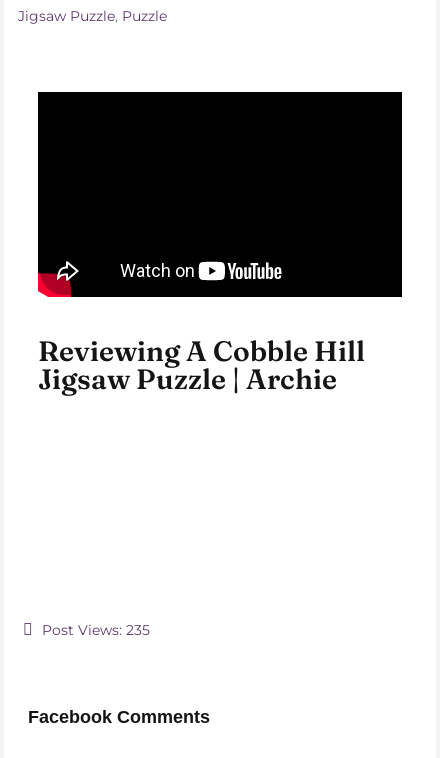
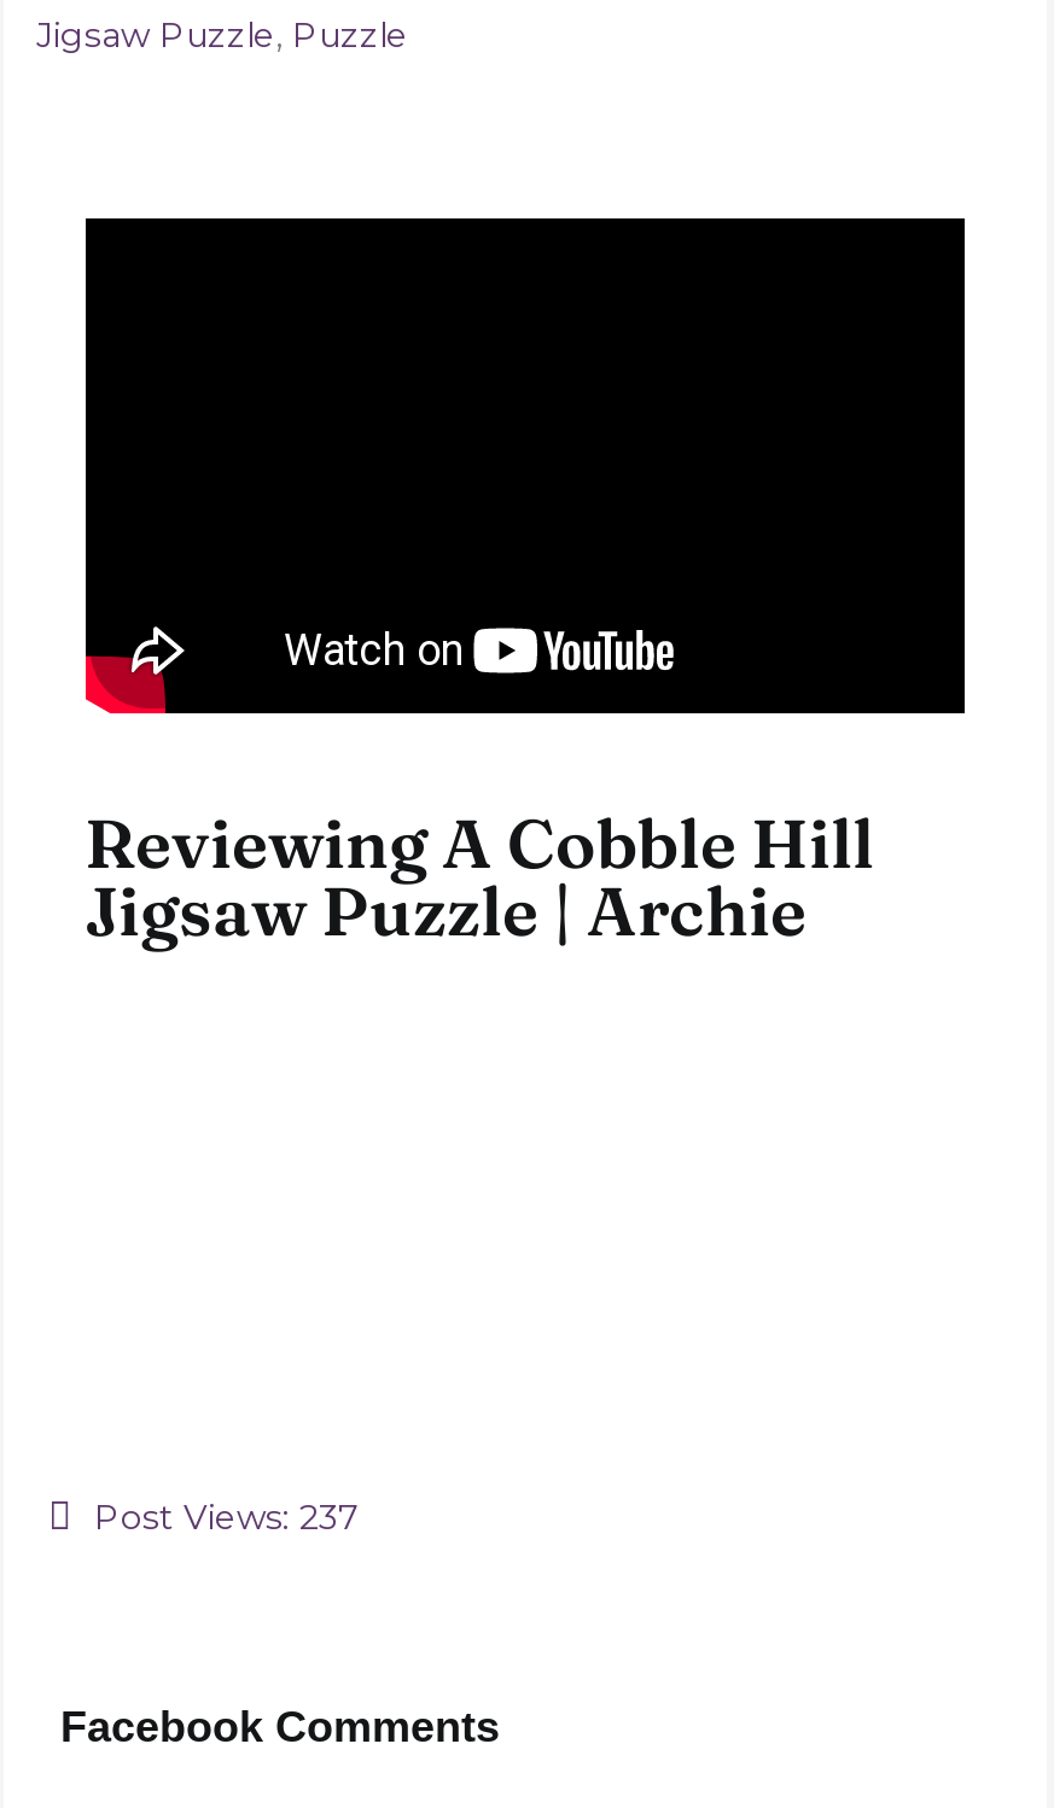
- Post Views: 235
+ Post Views: 237
